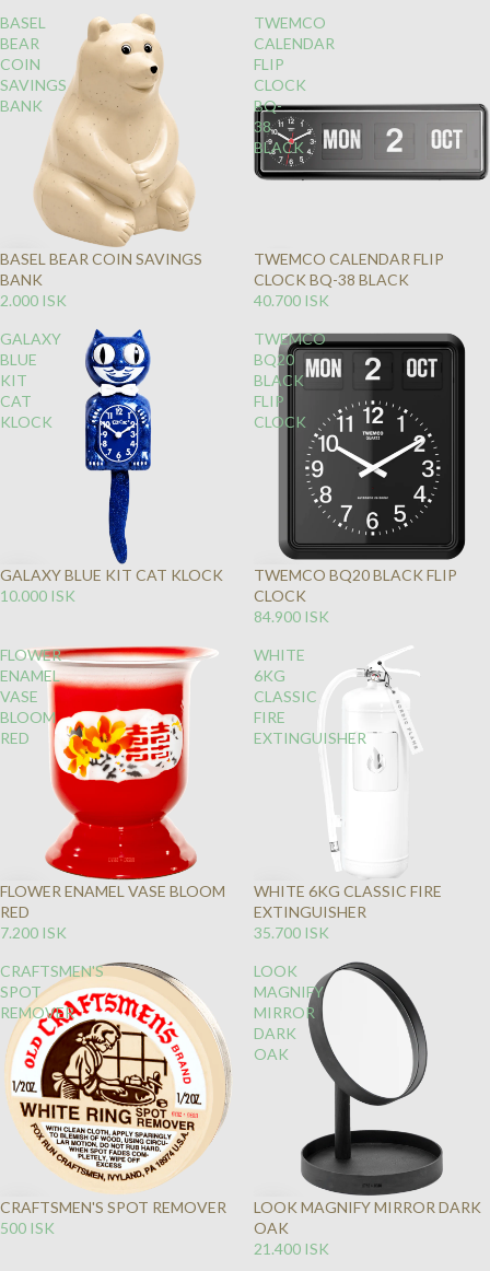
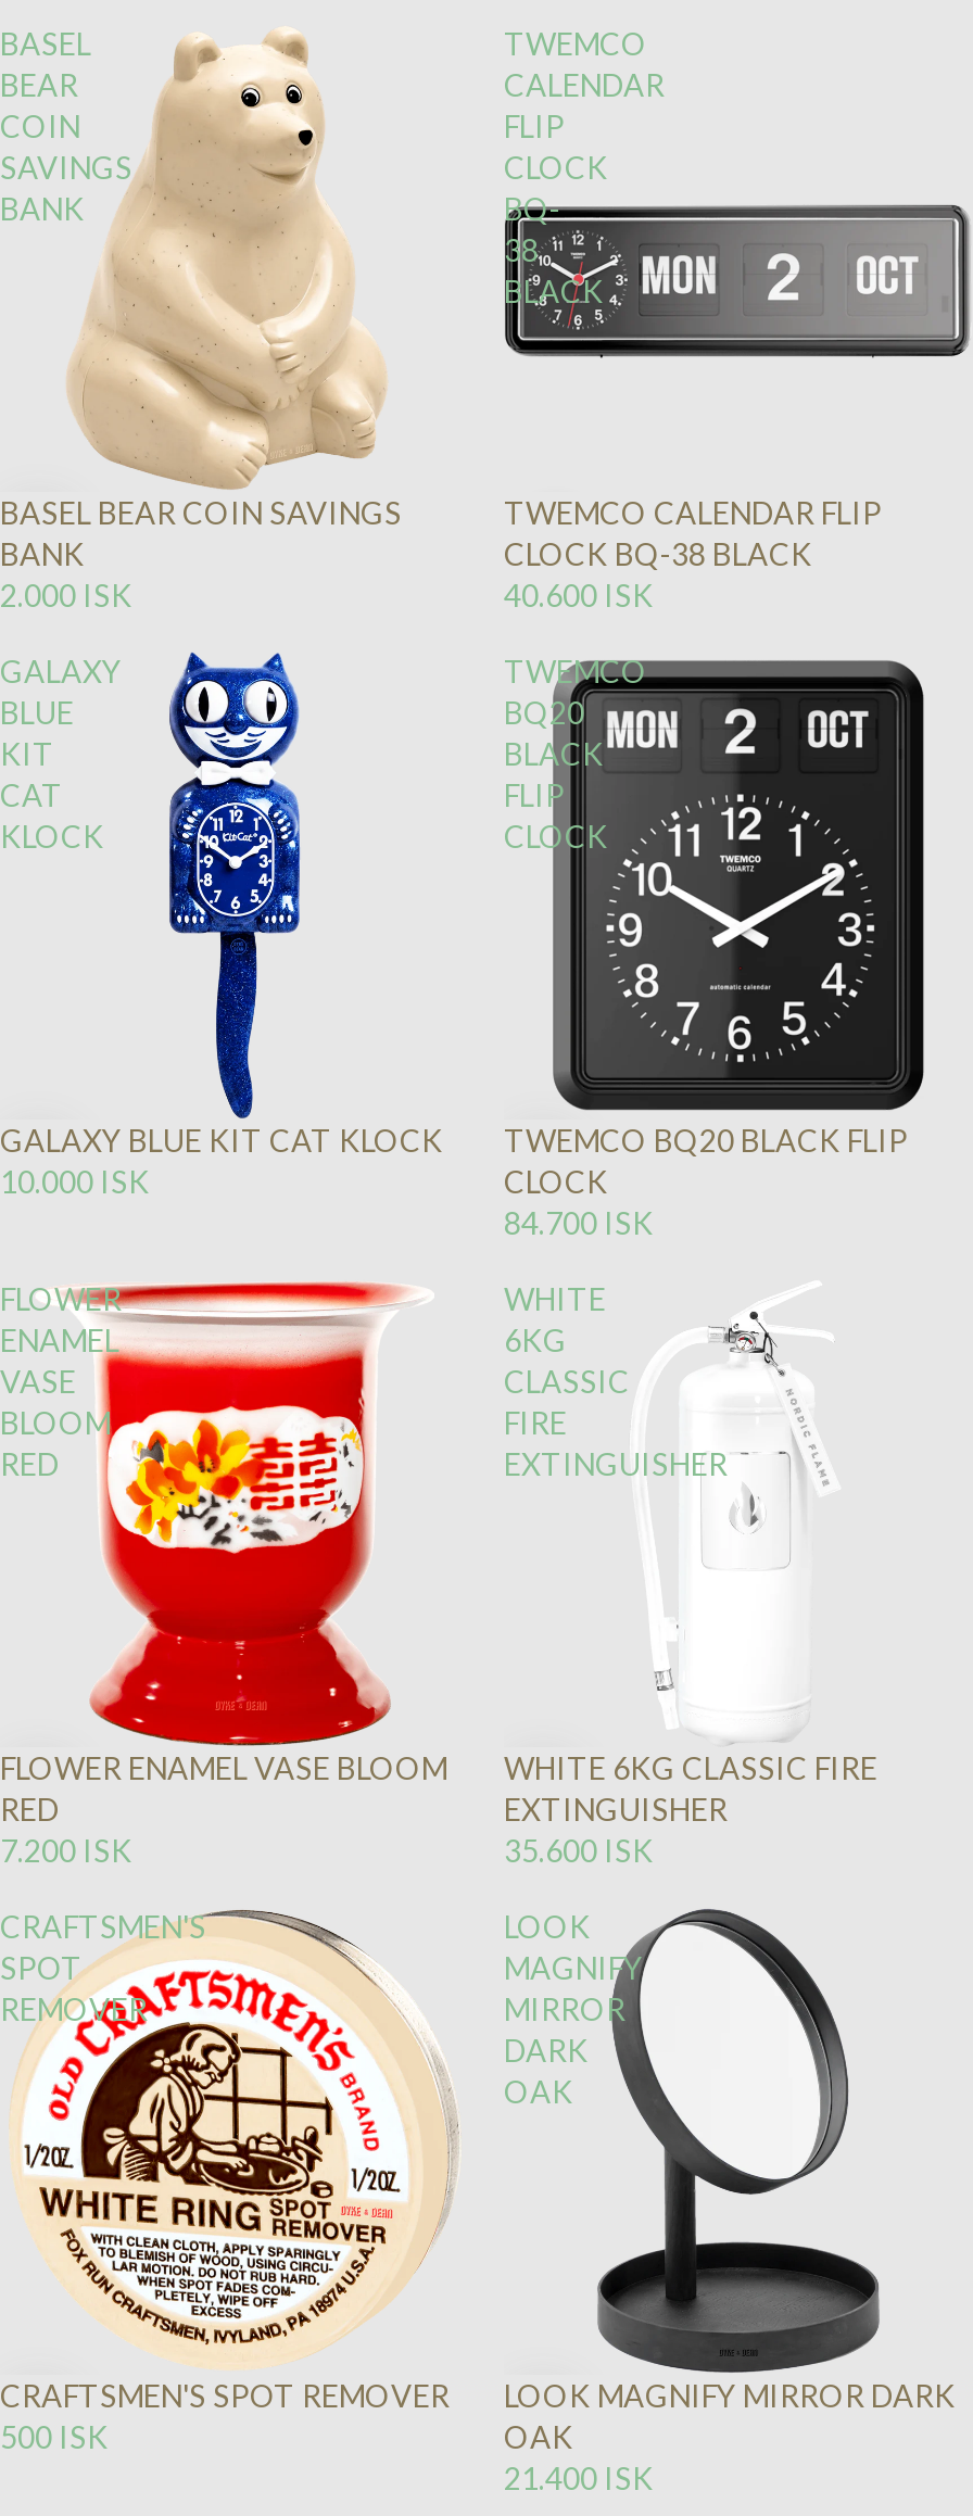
- 40.700 ISK
+ 40.600 ISK

- 84.900 ISK
+ 84.700 ISK

- 35.700 ISK
+ 35.600 ISK
